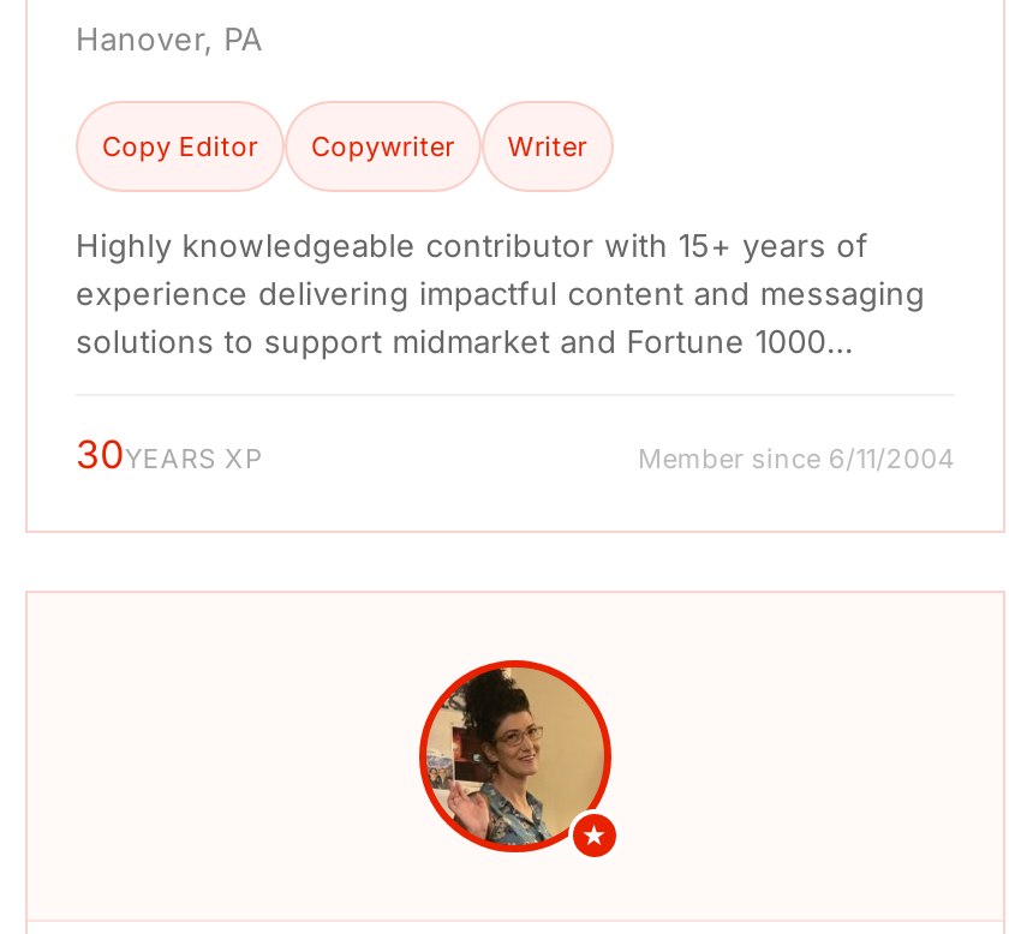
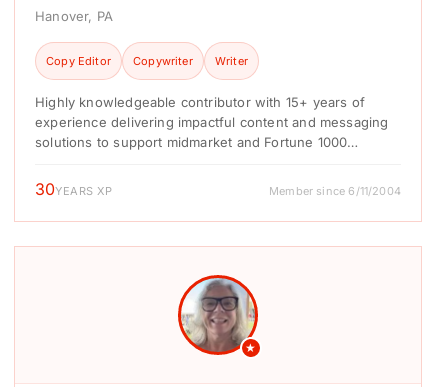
- [image]
+ [image]
